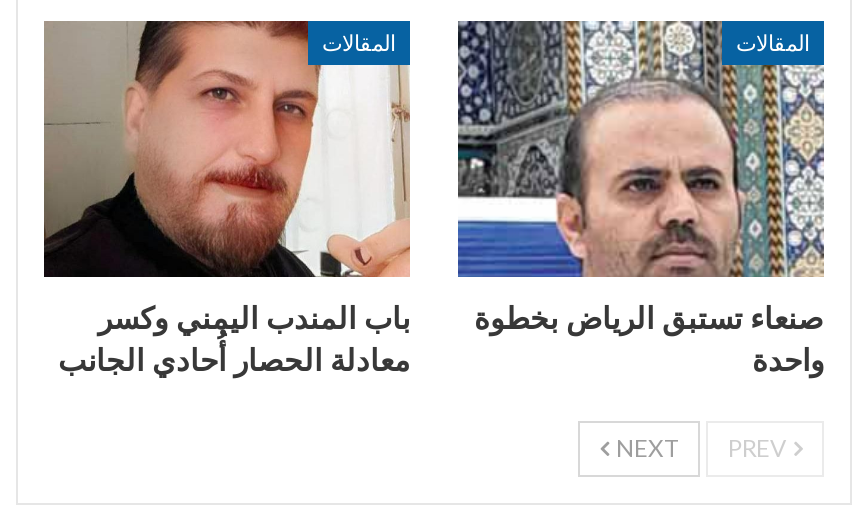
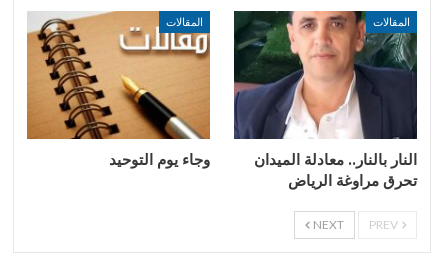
- [image]
- باب المندب اليمني وكسر
- معادلة الحصار أُحادي الجانب
+ [image]
+ وجاء يوم التوحيد

- [image]
- صنعاء تستبق الرياض بخطوة
- واحدة
+ [image]
+ النار بالنار.. معادلة الميدان
+ تحرق مراوغة الرياض
